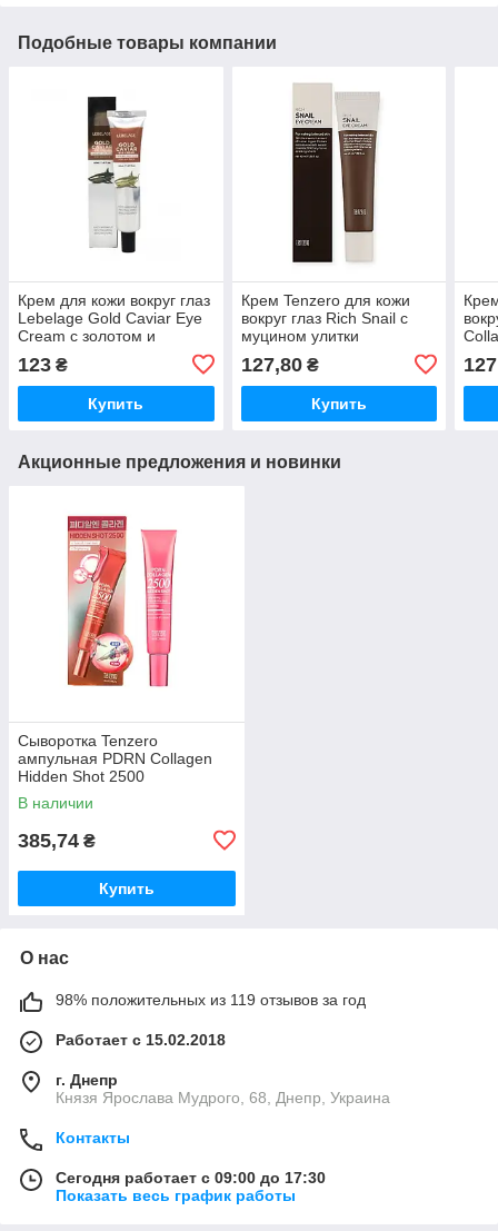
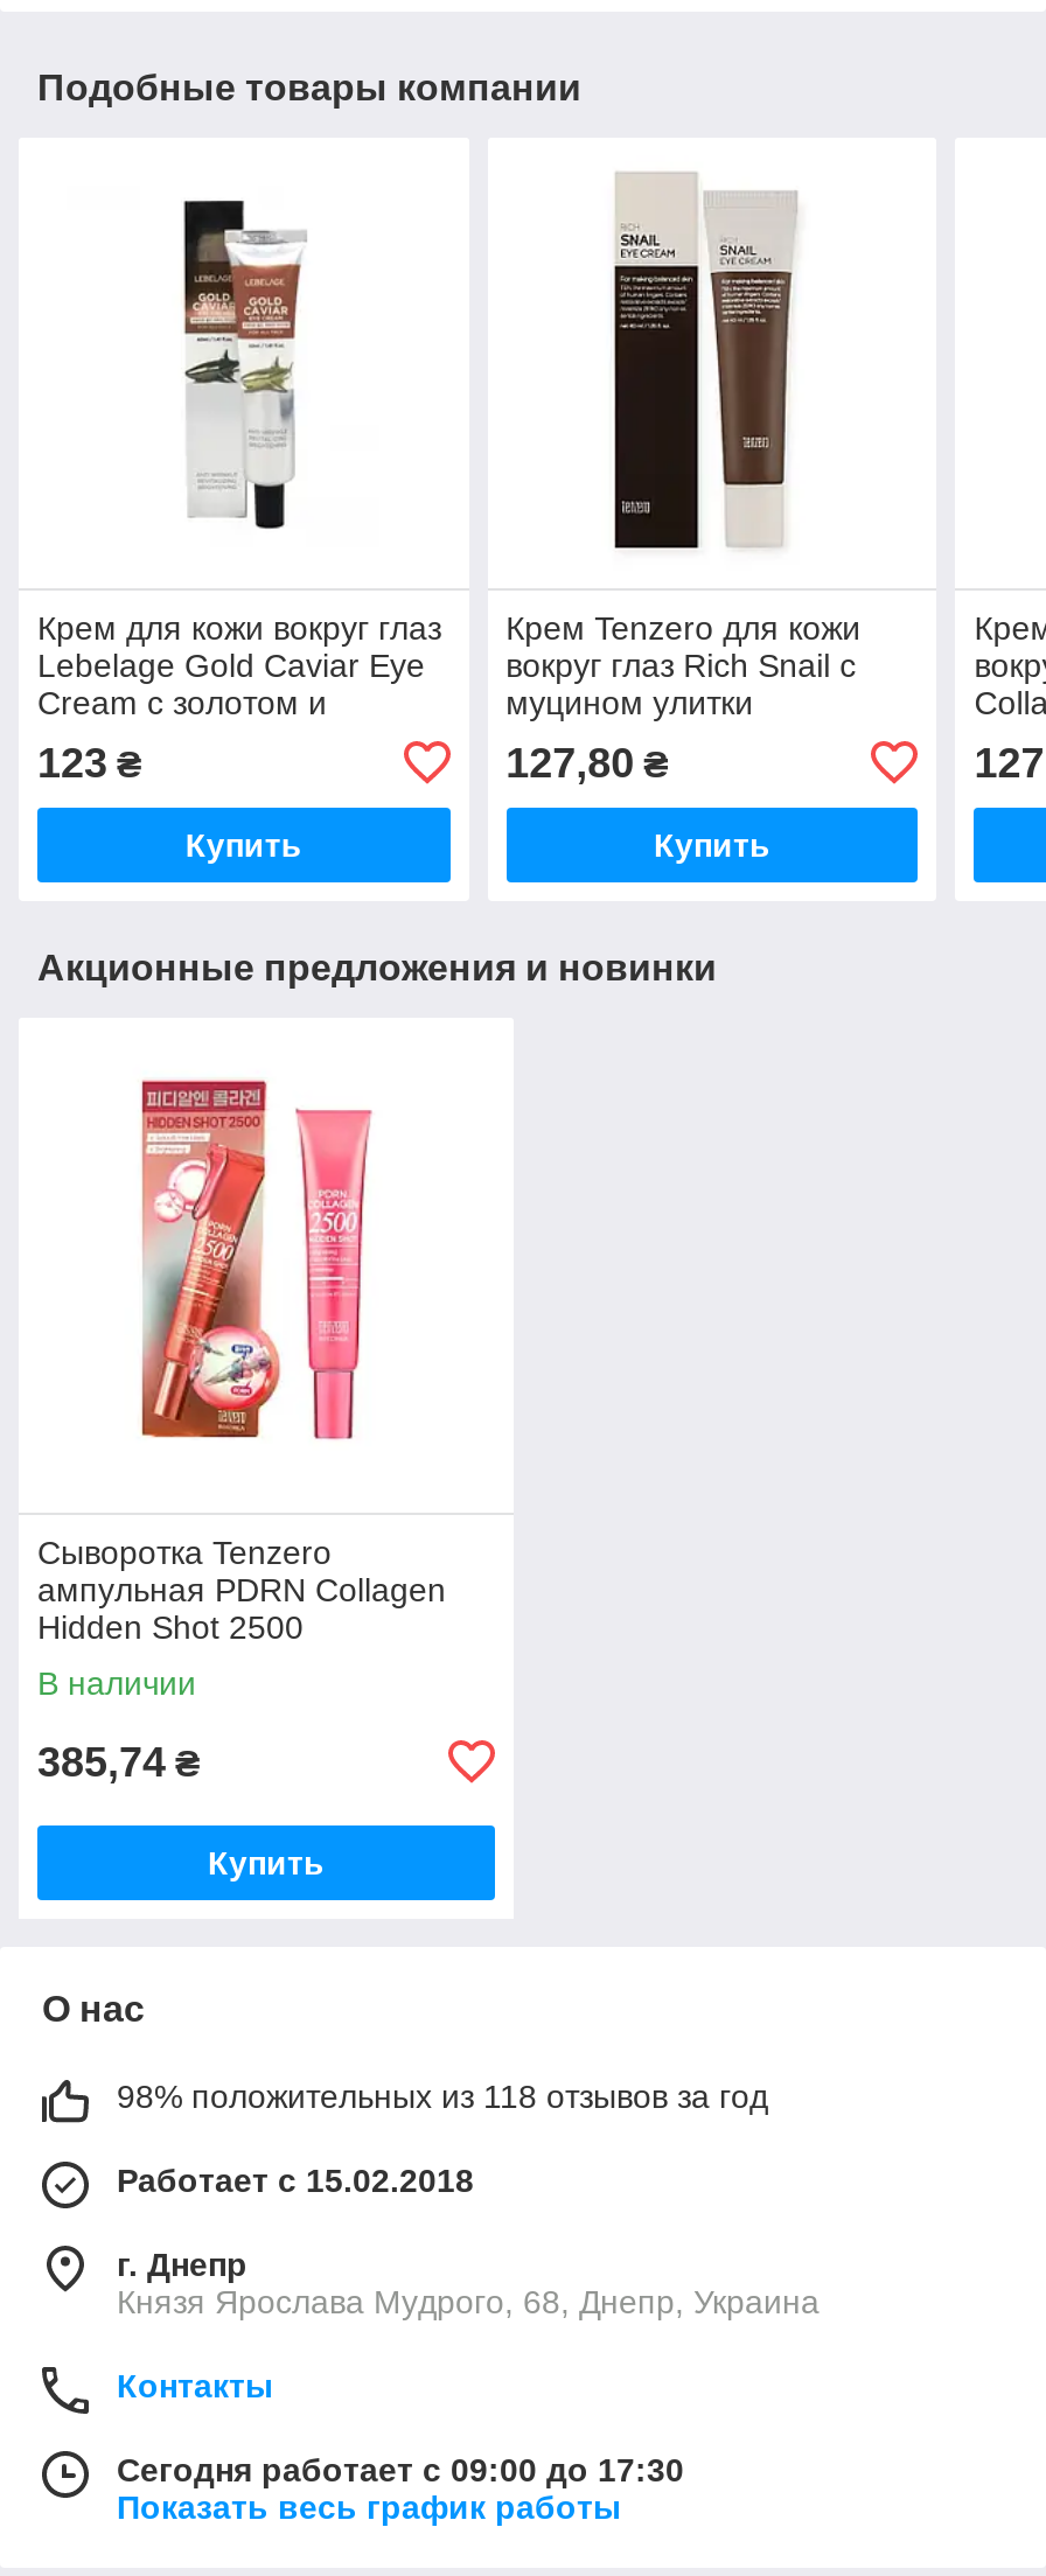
- 98% положительных из 119 отзывов за год
+ 98% положительных из 118 отзывов за год
